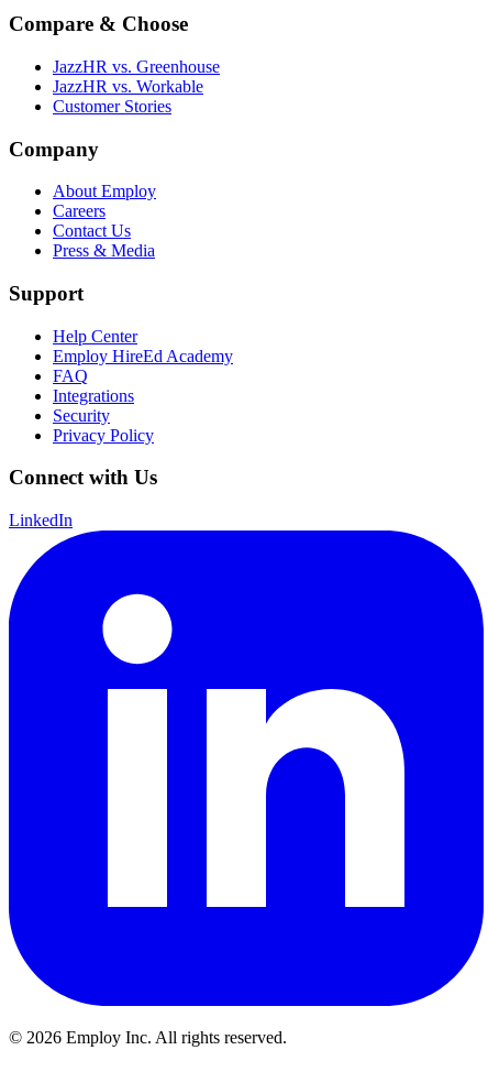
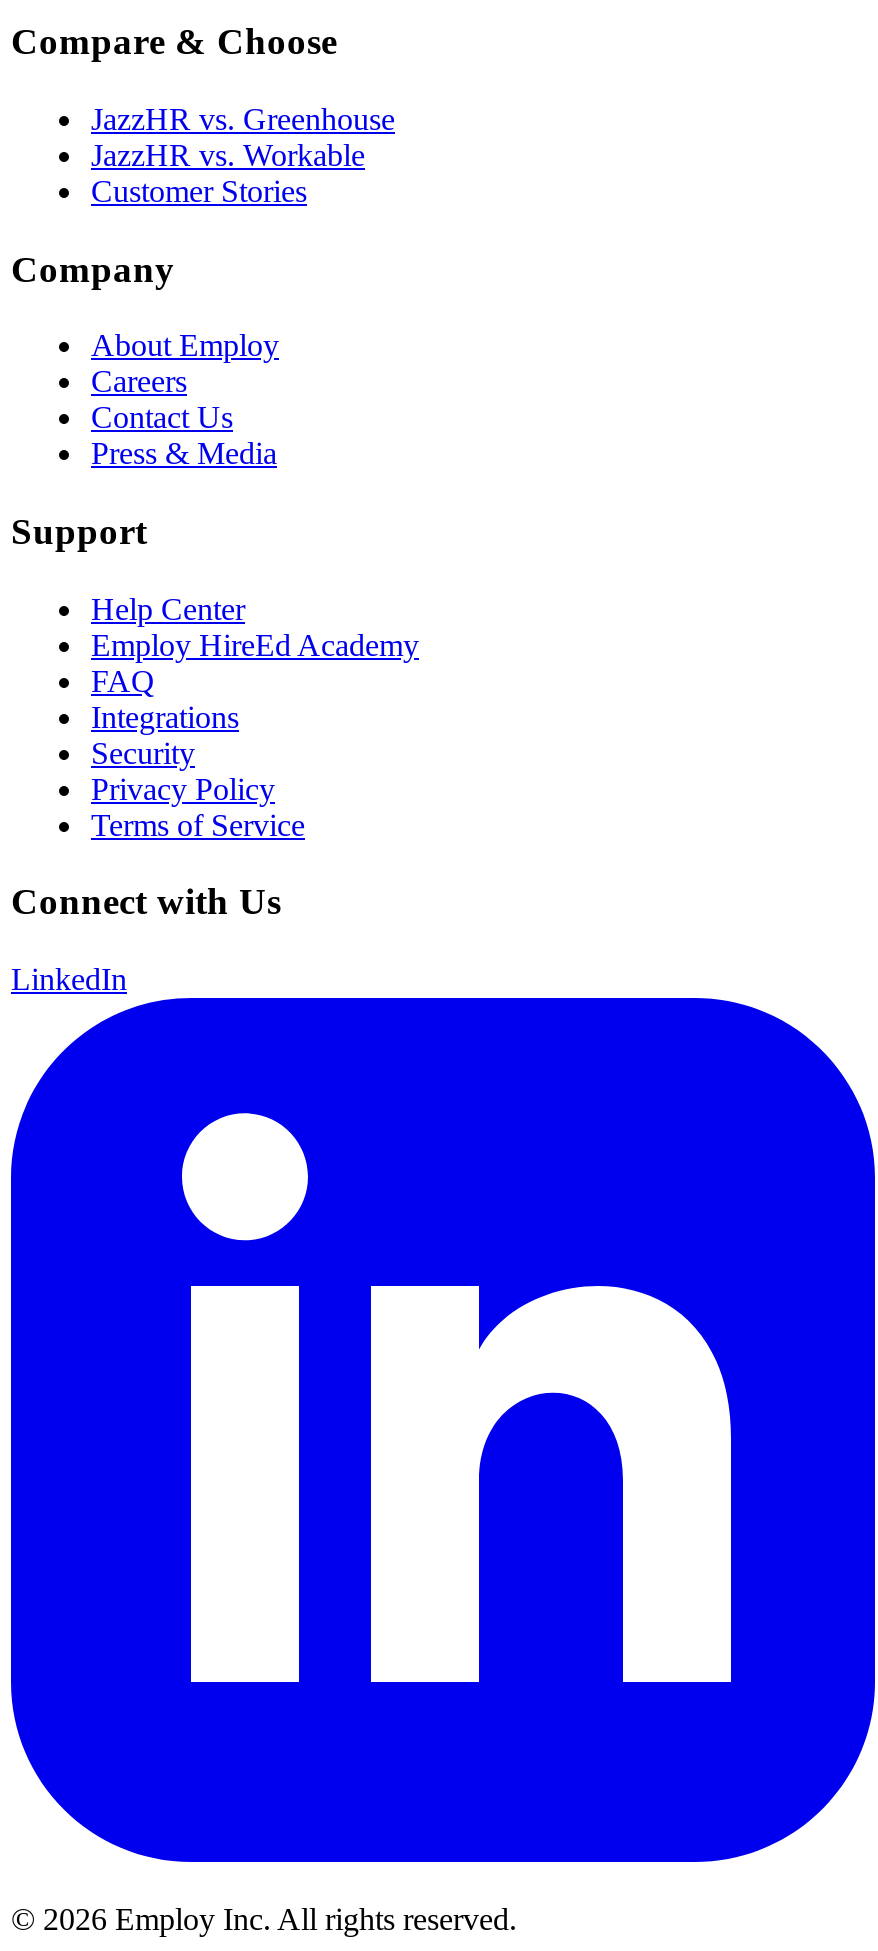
+ Terms of Service
